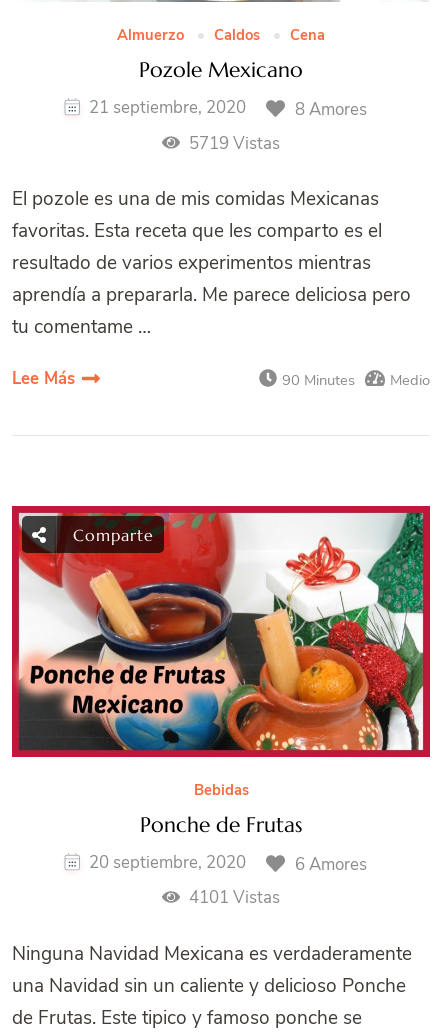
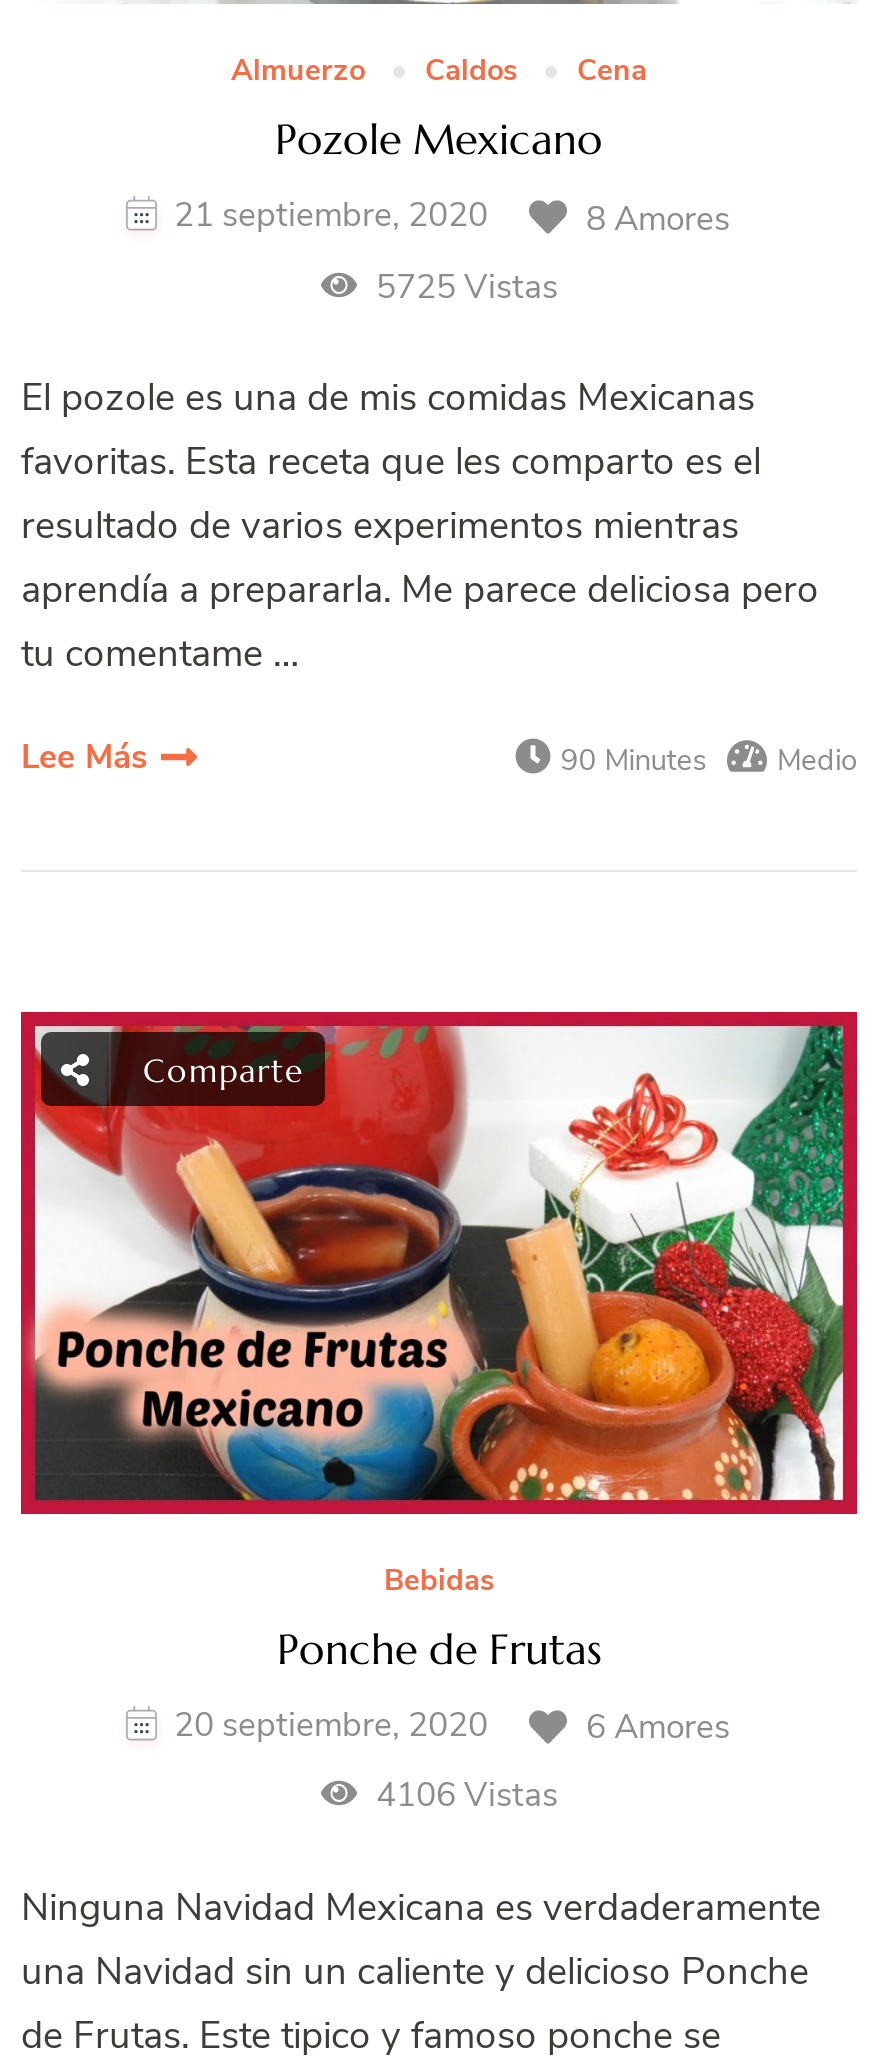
- 5719 Vistas
+ 5725 Vistas

- 4101 Vistas
+ 4106 Vistas
